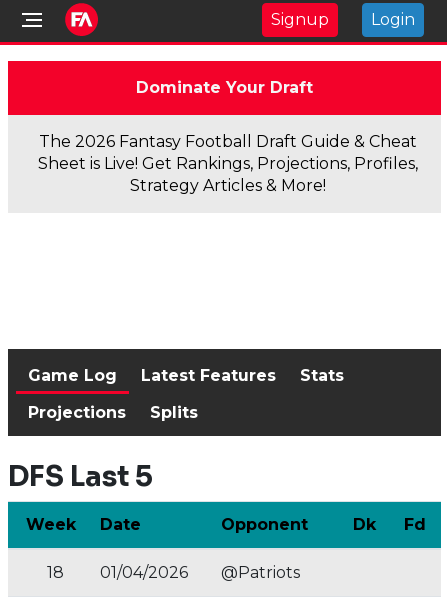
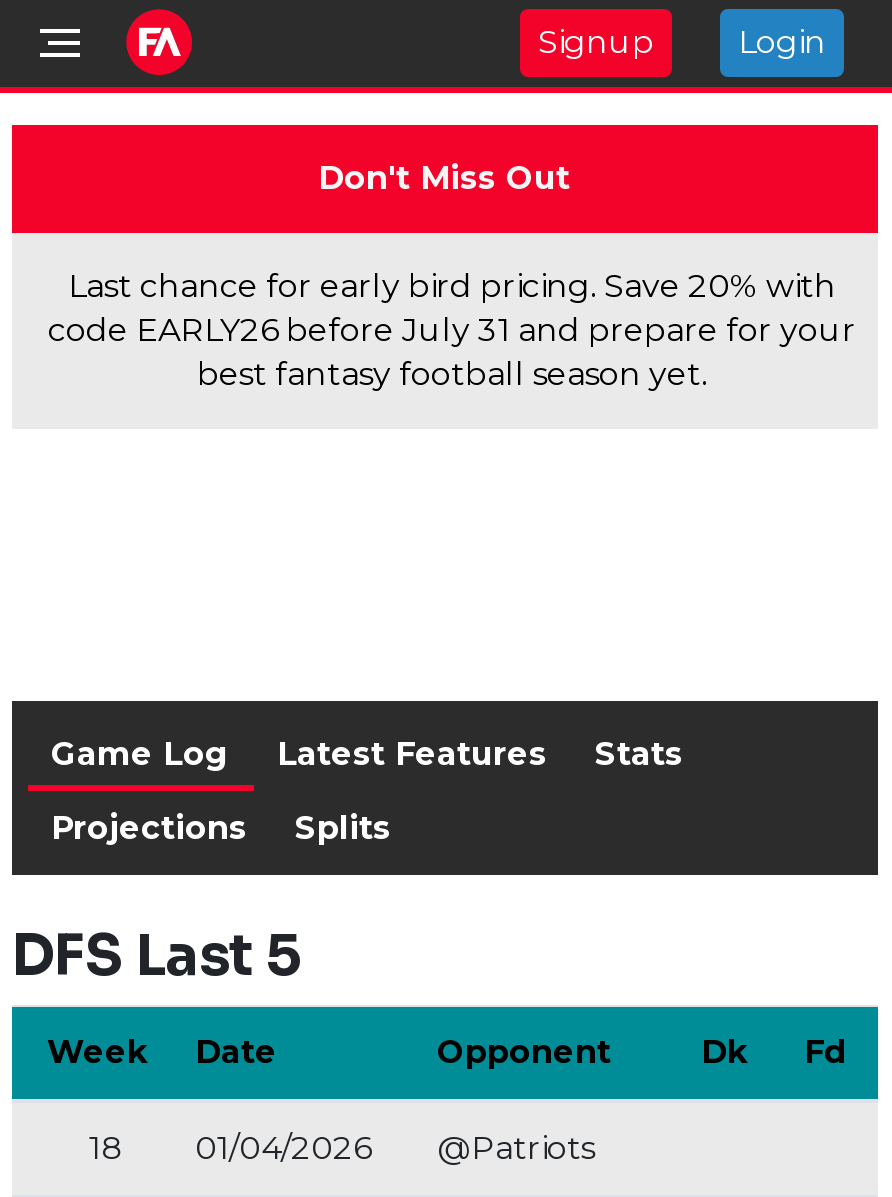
- Dominate Your Draft
+ Don't Miss Out

- The 2026 Fantasy Football Draft Guide & Cheat
- Sheet is Live! Get Rankings, Projections, Profiles,
- Strategy Articles & More!
+ Last chance for early bird pricing. Save 20% with
+ code EARLY26 before July 31 and prepare for your
+ best fantasy football season yet.
